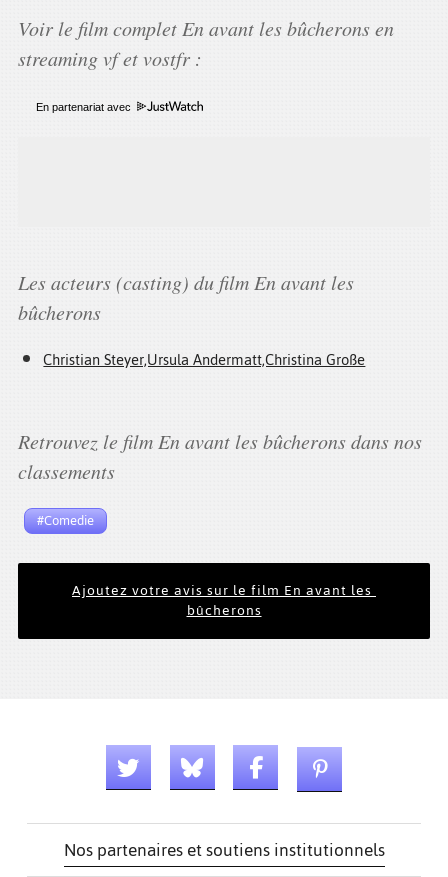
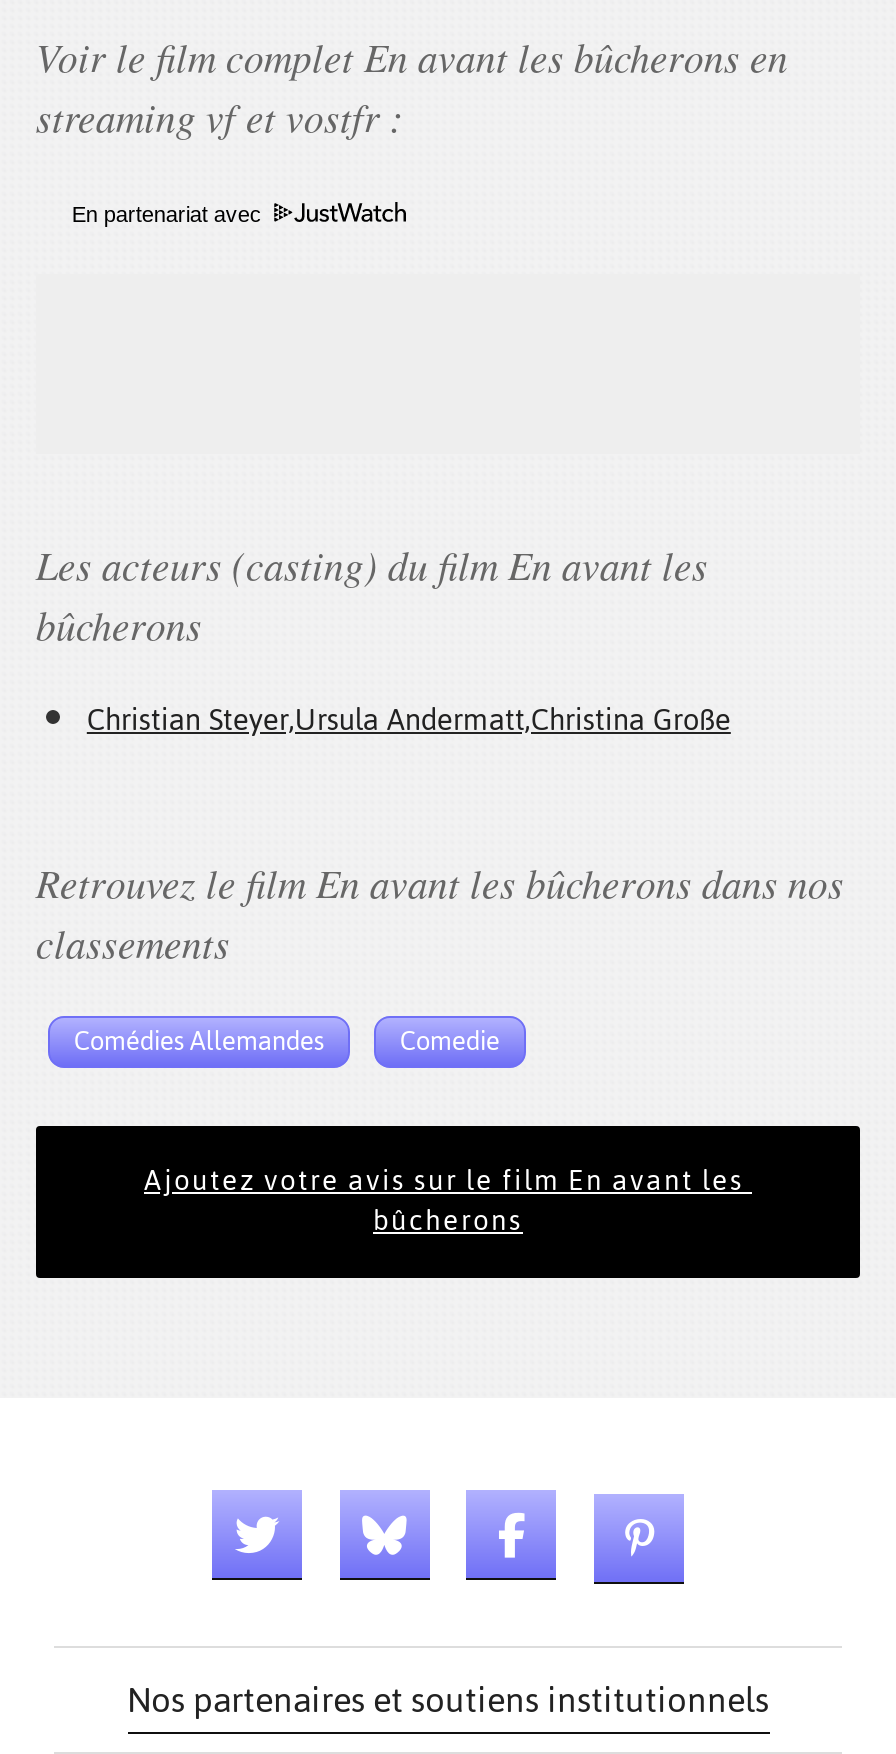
- #Comedie
+ Comédies Allemandes
+ Comedie
